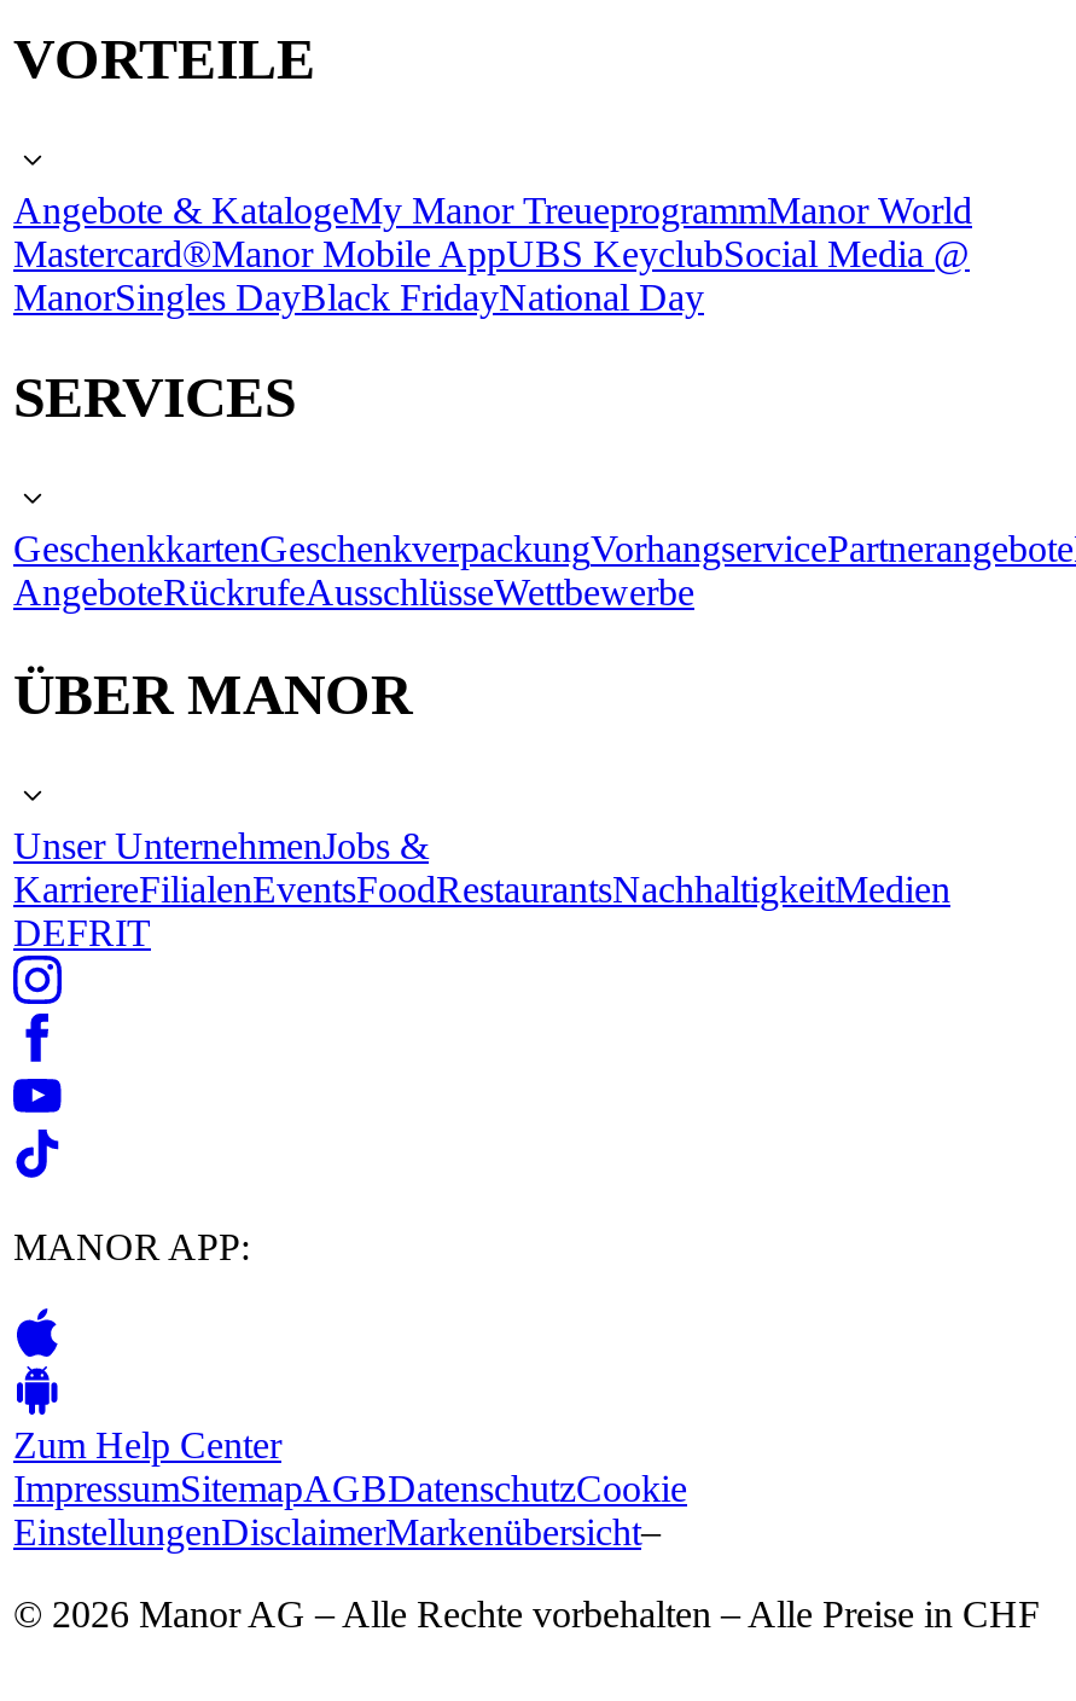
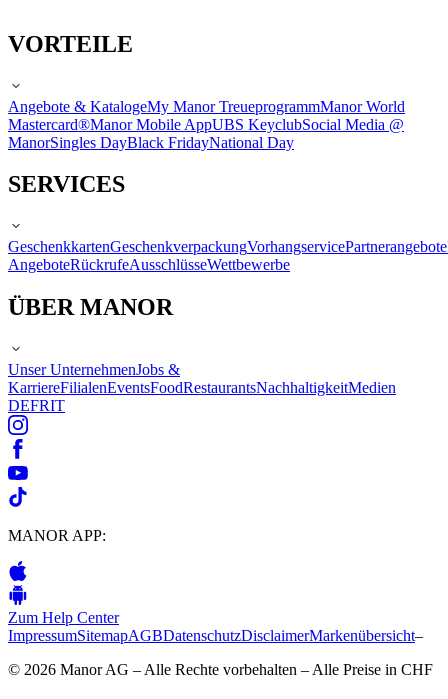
- ImpressumSitemapAGBDatenschutzCookie
- EinstellungenDisclaimerMarkenübersicht–
+ ImpressumSitemapAGBDatenschutzDisclaimerMarkenübersicht–
